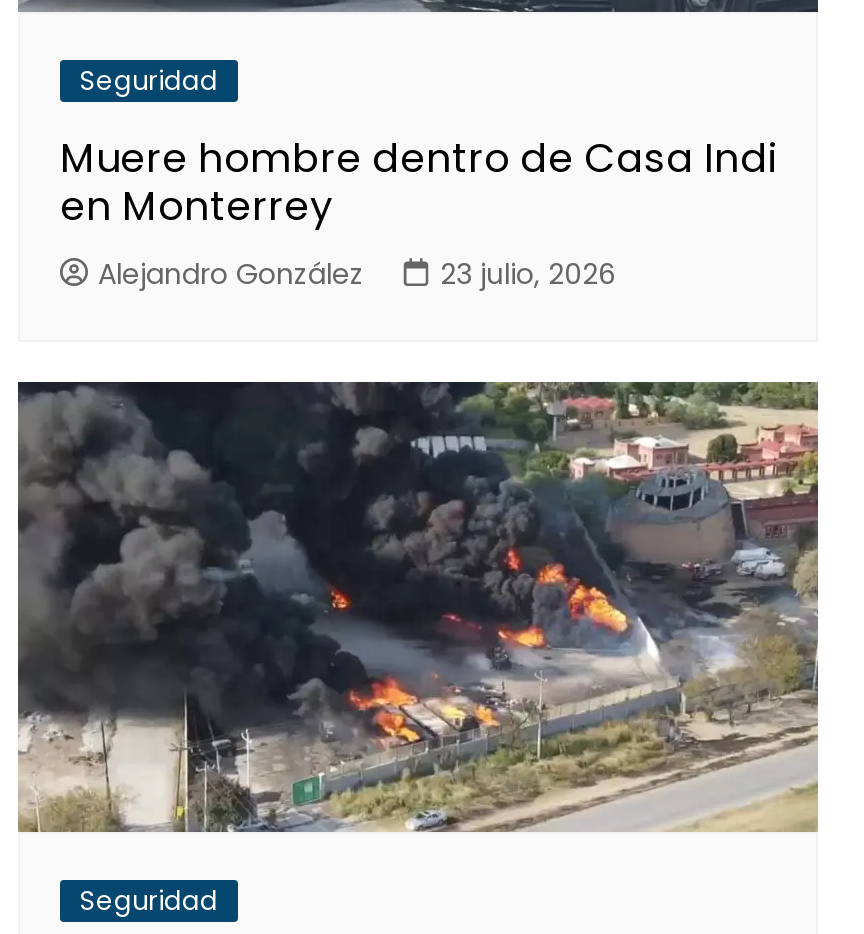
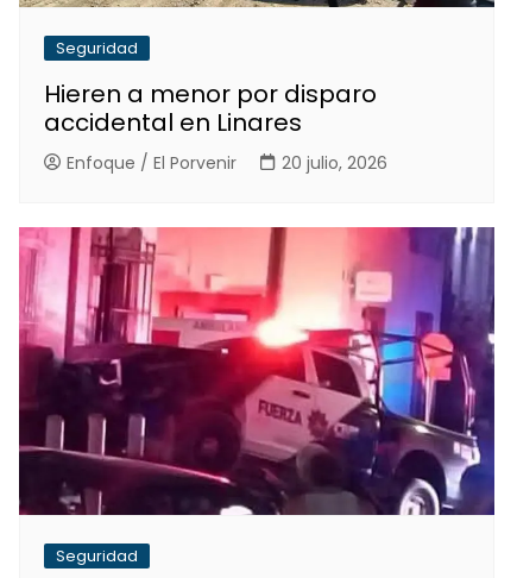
- Muere hombre dentro de Casa Indi
- en Monterrey
- Alejandro González
- 23 julio, 2026
+ Hieren a menor por disparo
+ accidental en Linares
+ Enfoque / El Porvenir
+ 20 julio, 2026

- [image]
+ [image]
